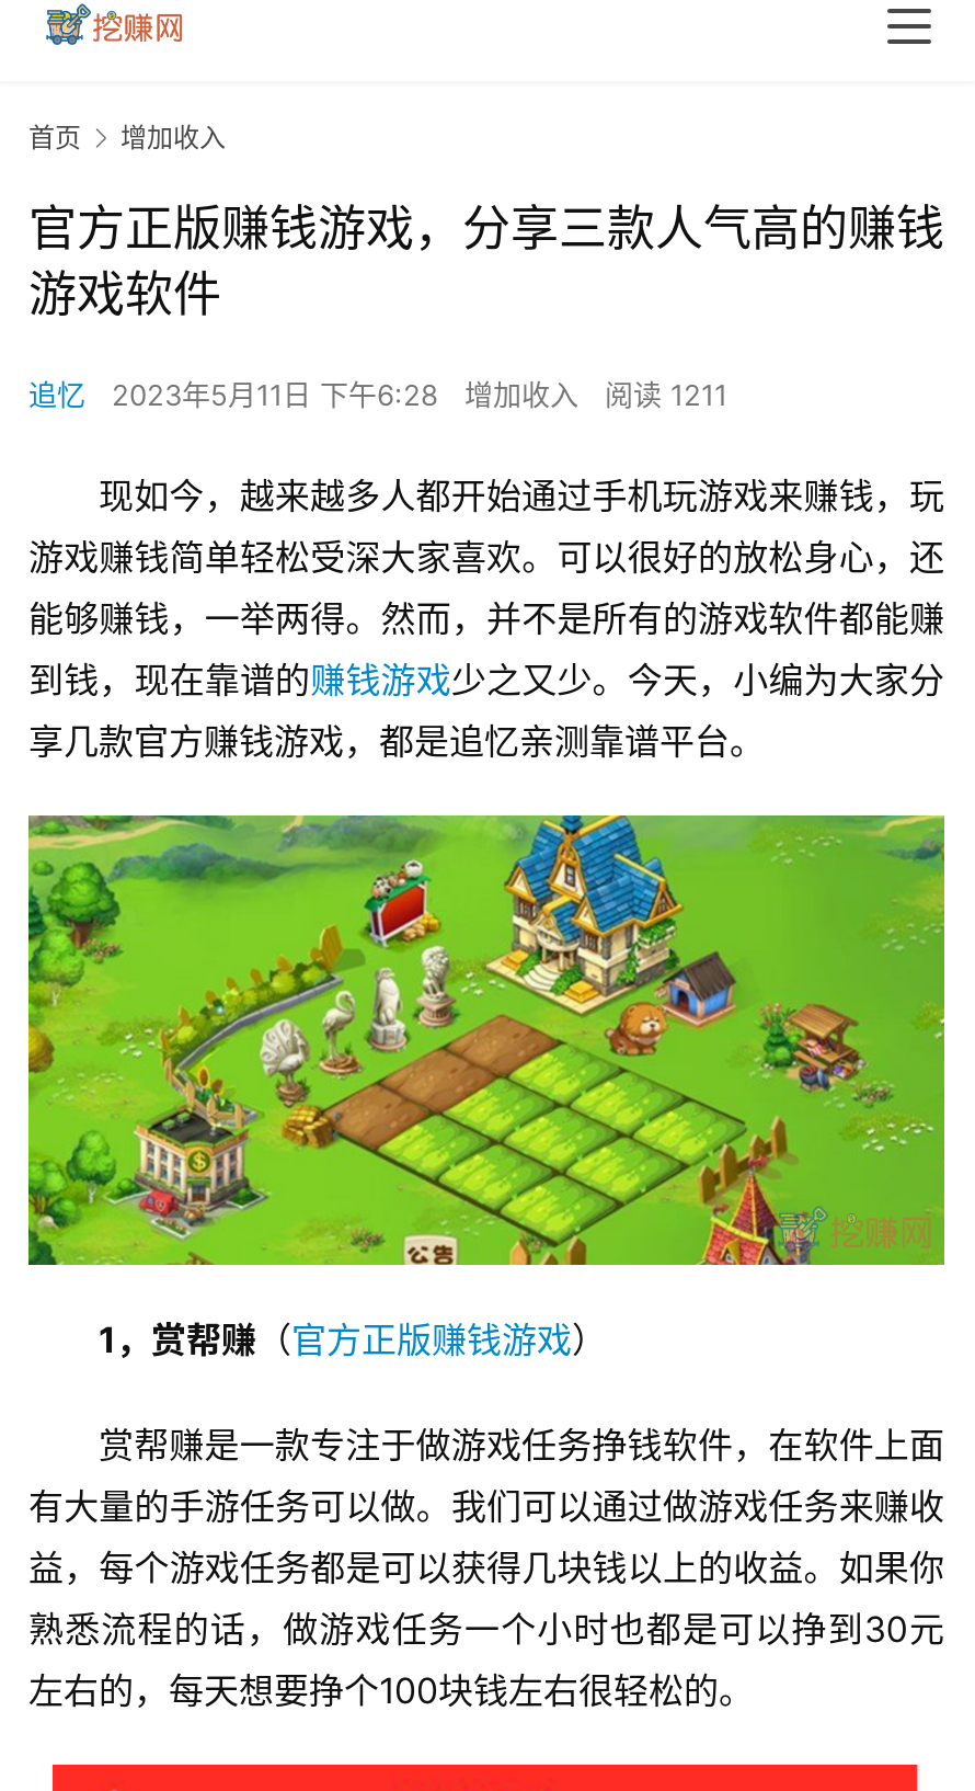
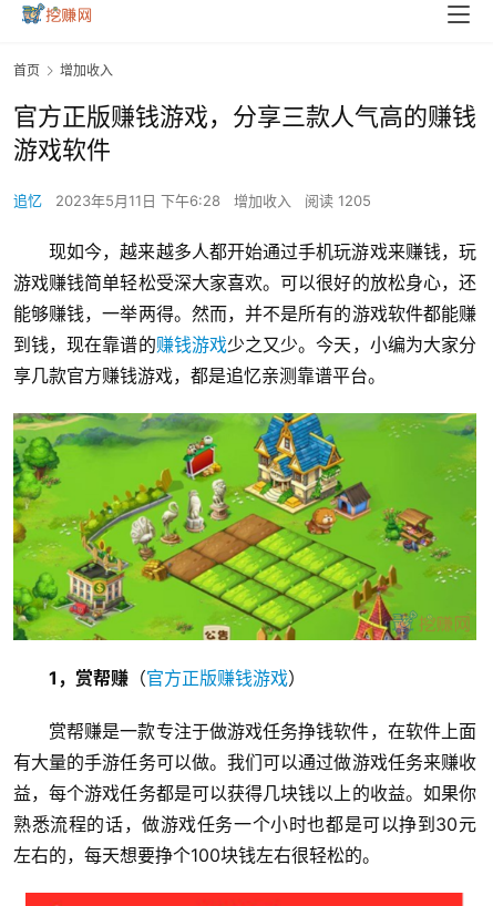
- 追忆 2023年5月11日 下午6:28 增加收入 阅读 1211
+ 追忆 2023年5月11日 下午6:28 增加收入 阅读 1205
